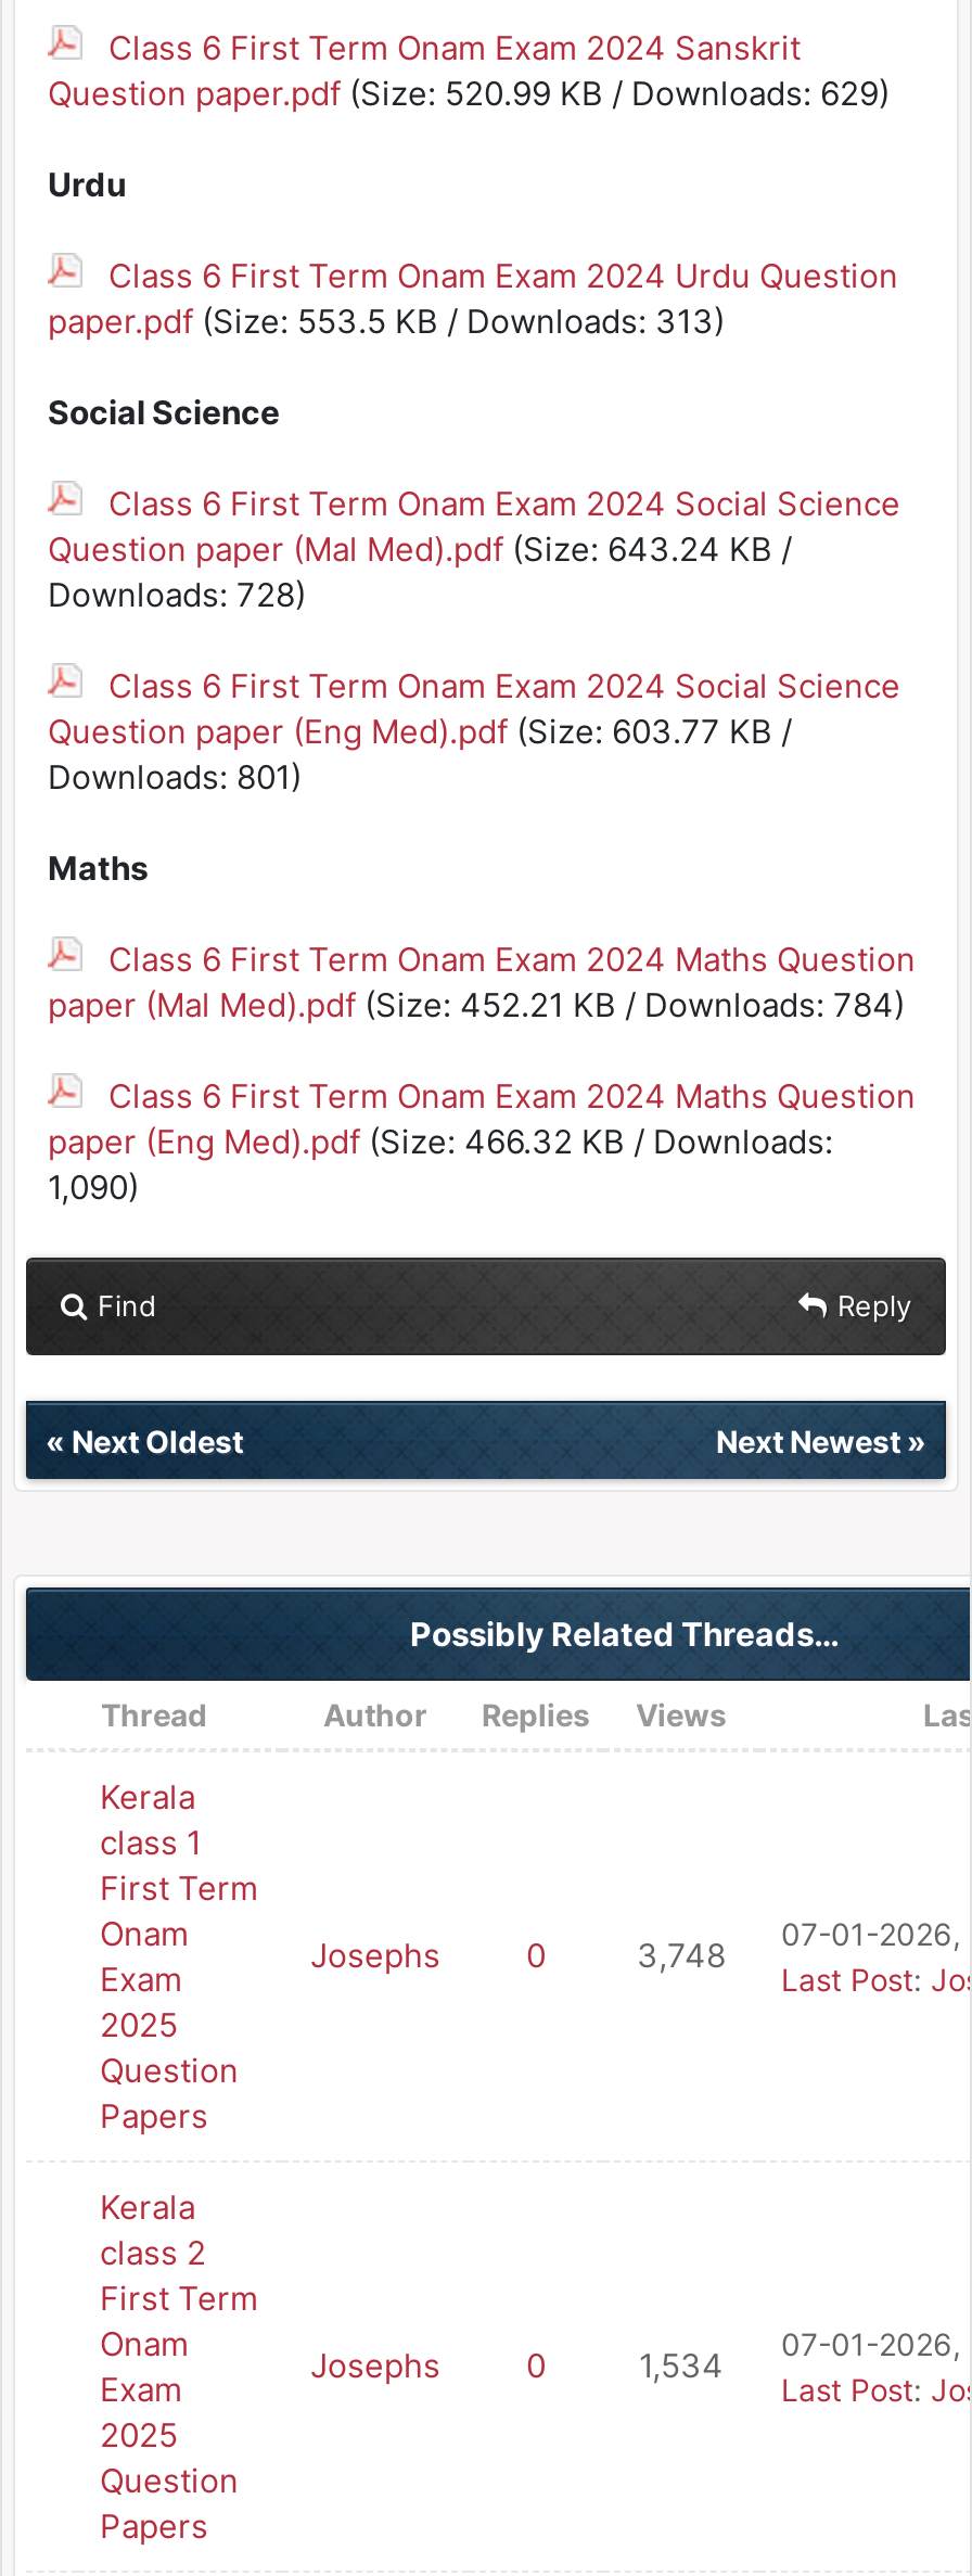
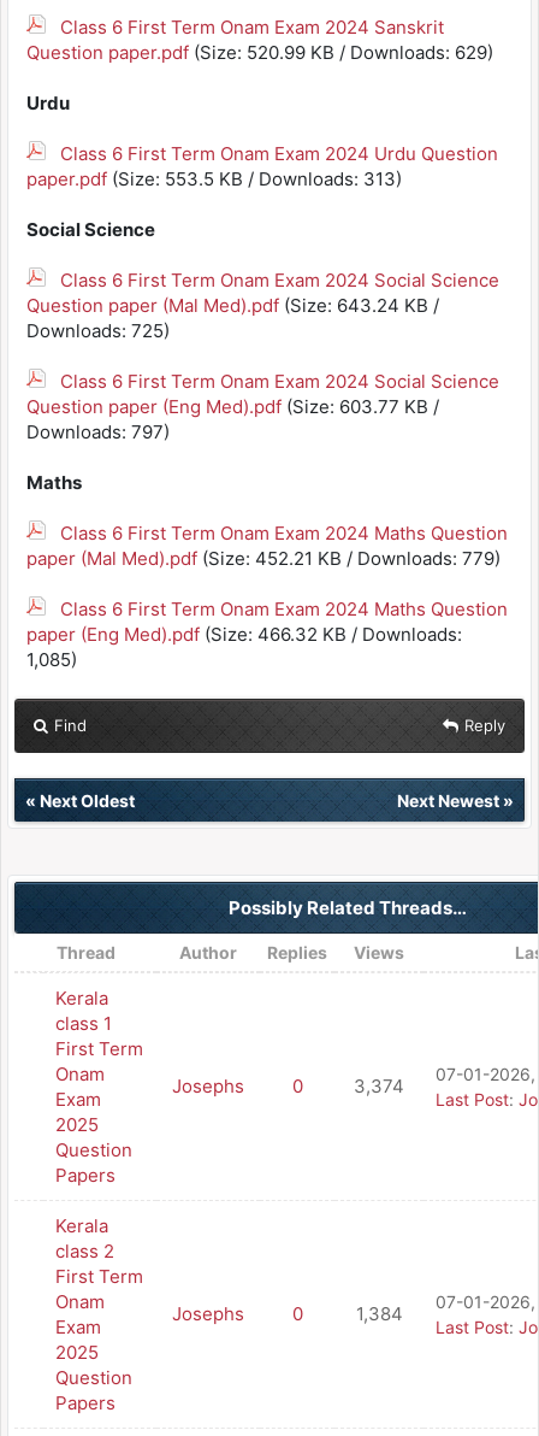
- Downloads: 728)
+ Downloads: 725)

- Downloads: 801)
+ Downloads: 797)

- paper (Mal Med).pdf (Size: 452.21 KB / Downloads: 784)
+ paper (Mal Med).pdf (Size: 452.21 KB / Downloads: 779)

- 1,090)
+ 1,085)

- 3,748
+ 3,374

- 1,534
+ 1,384
